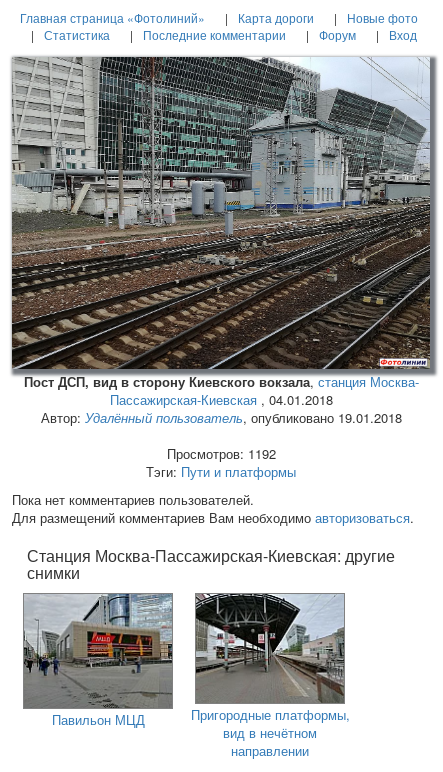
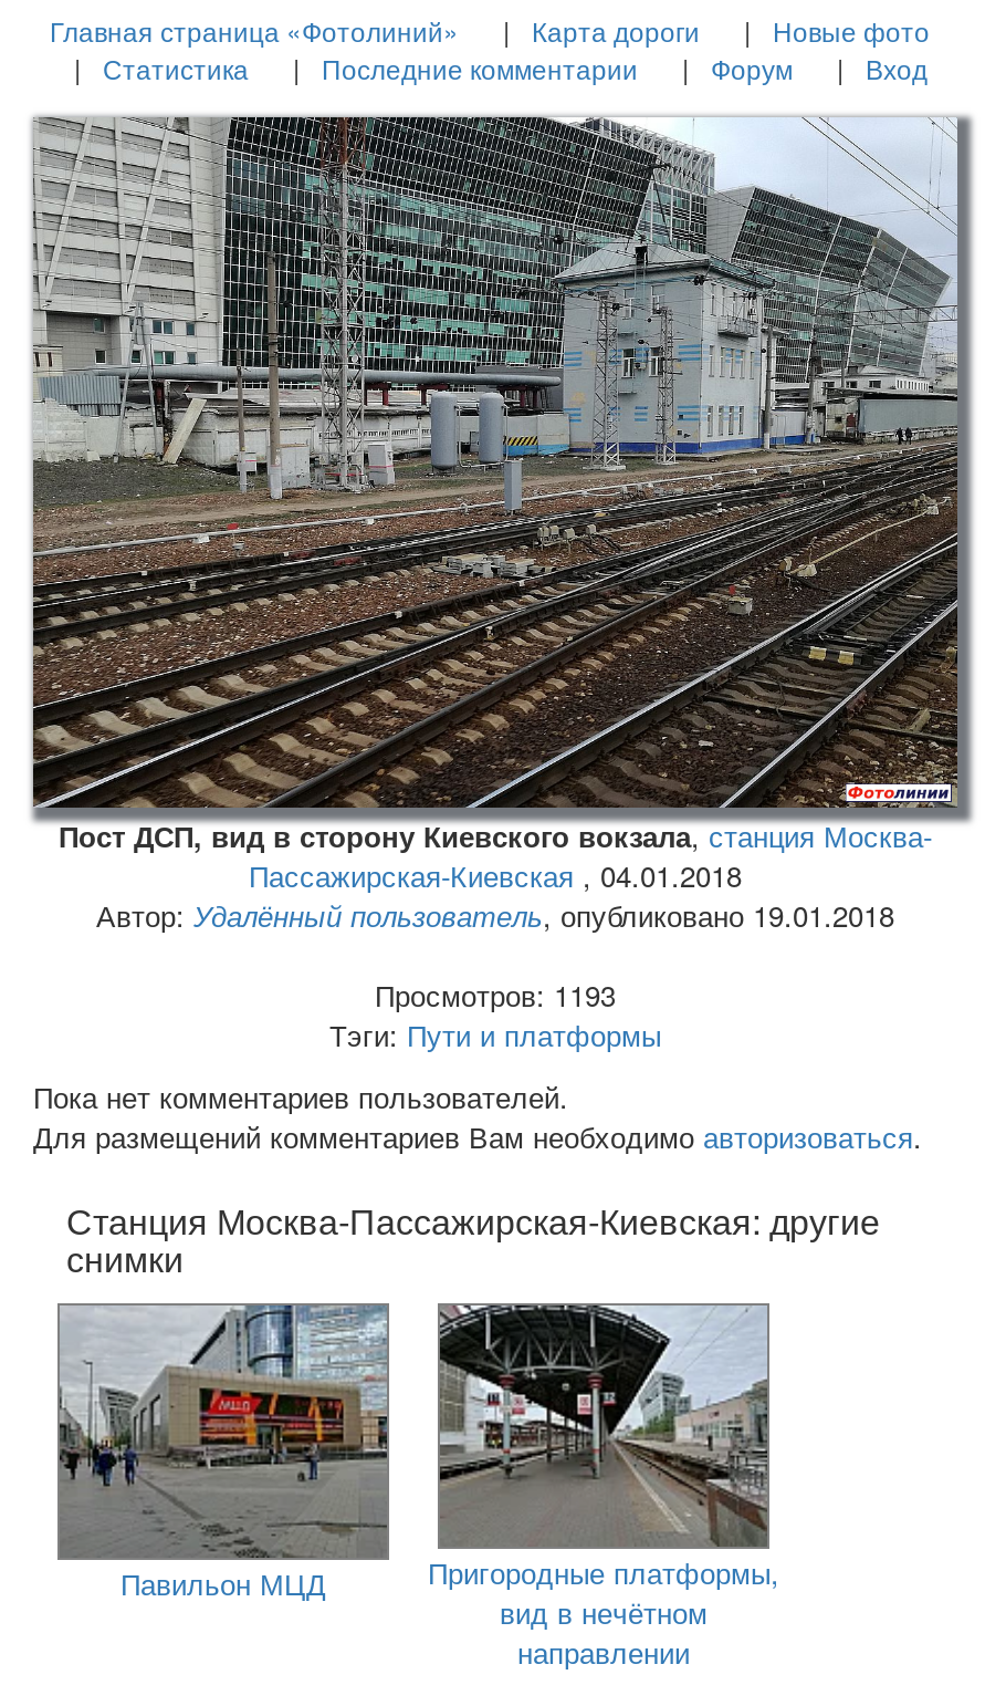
- Просмотров: 1192
+ Просмотров: 1193
